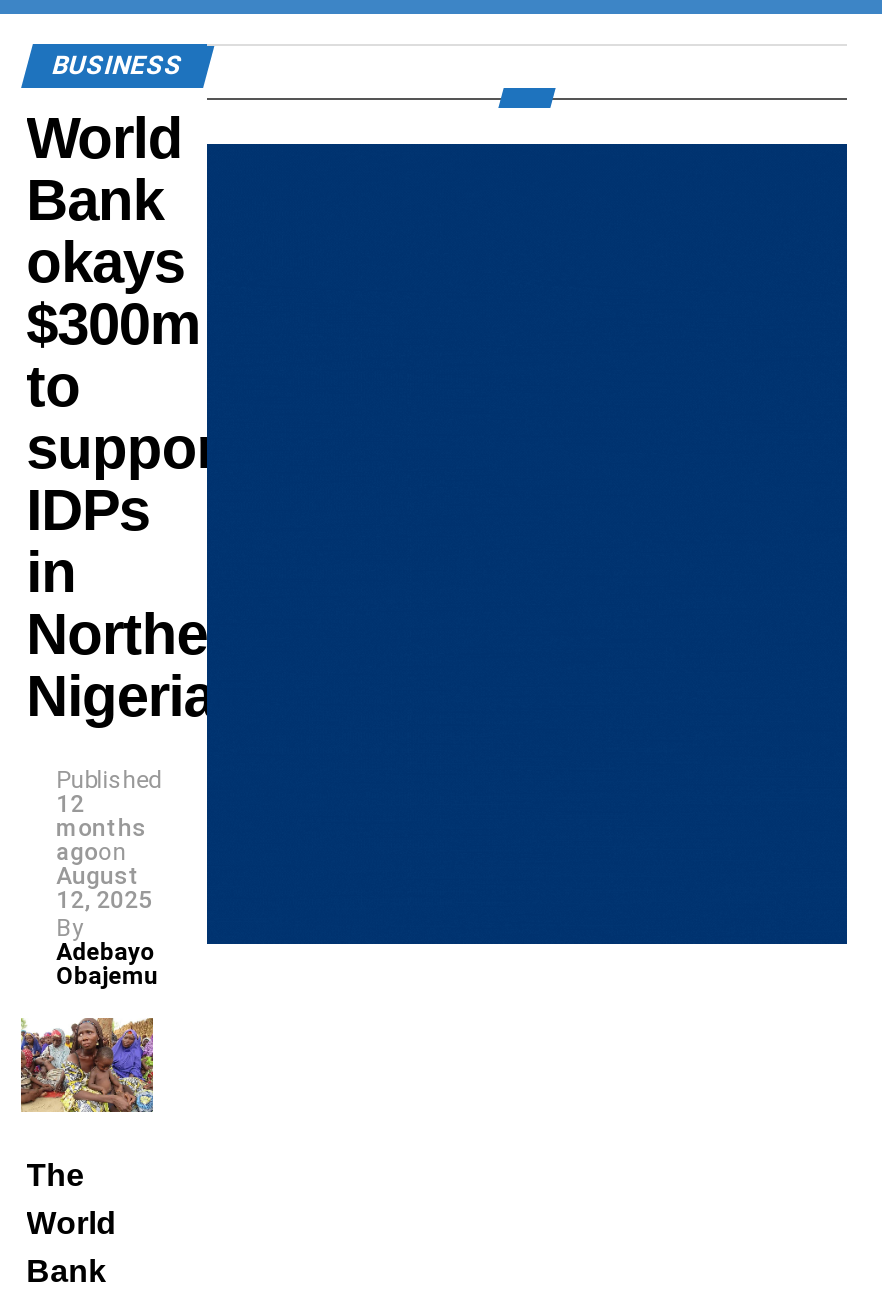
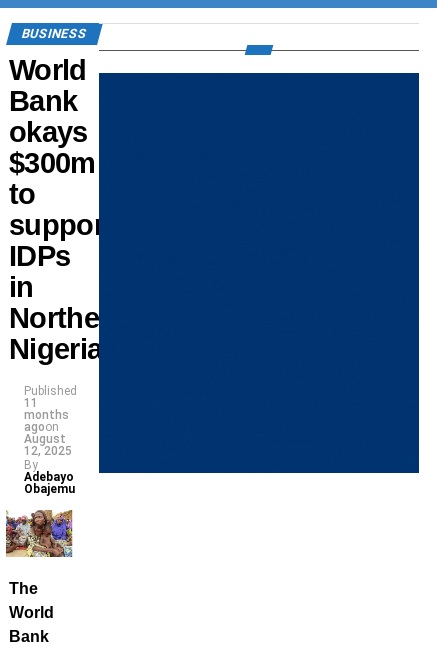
- 12
+ 11
